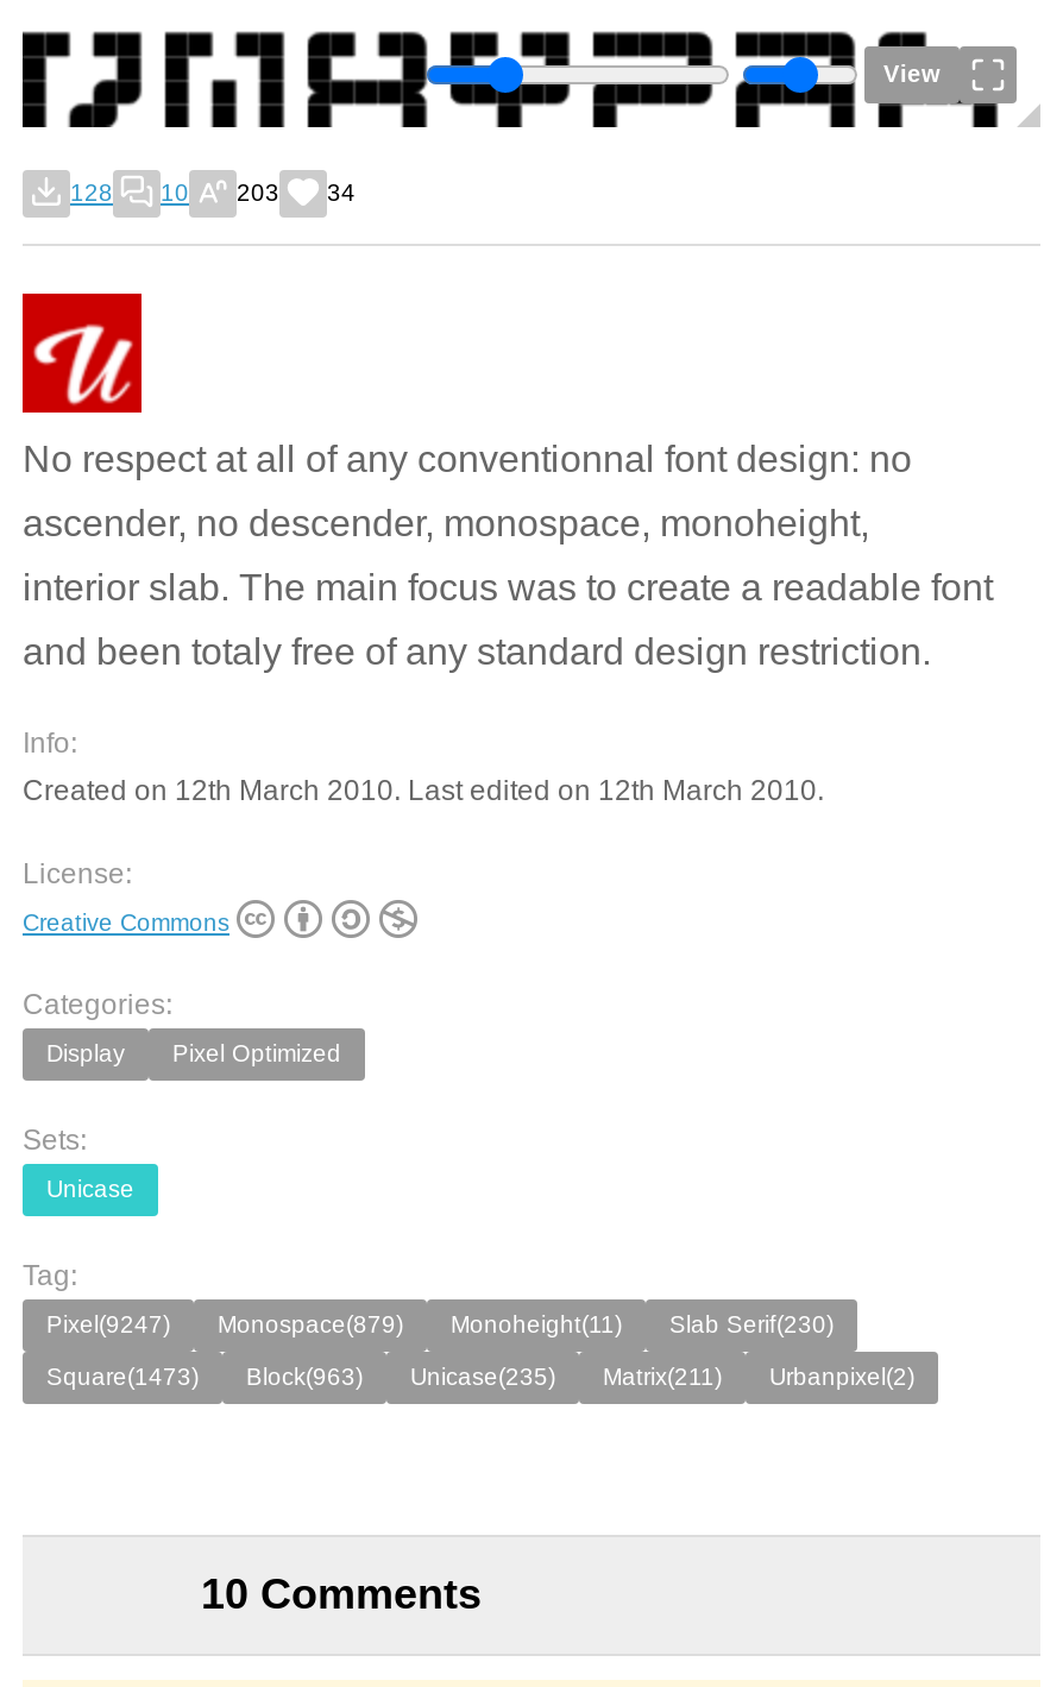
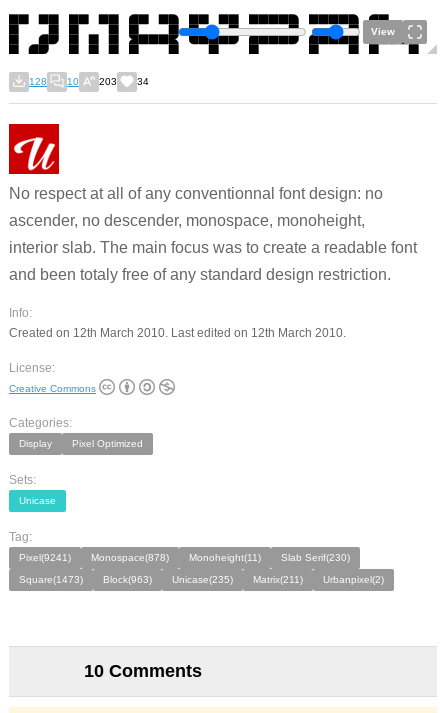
- Pixel(9247)
- Monospace(879)
+ Pixel(9241)
+ Monospace(878)
